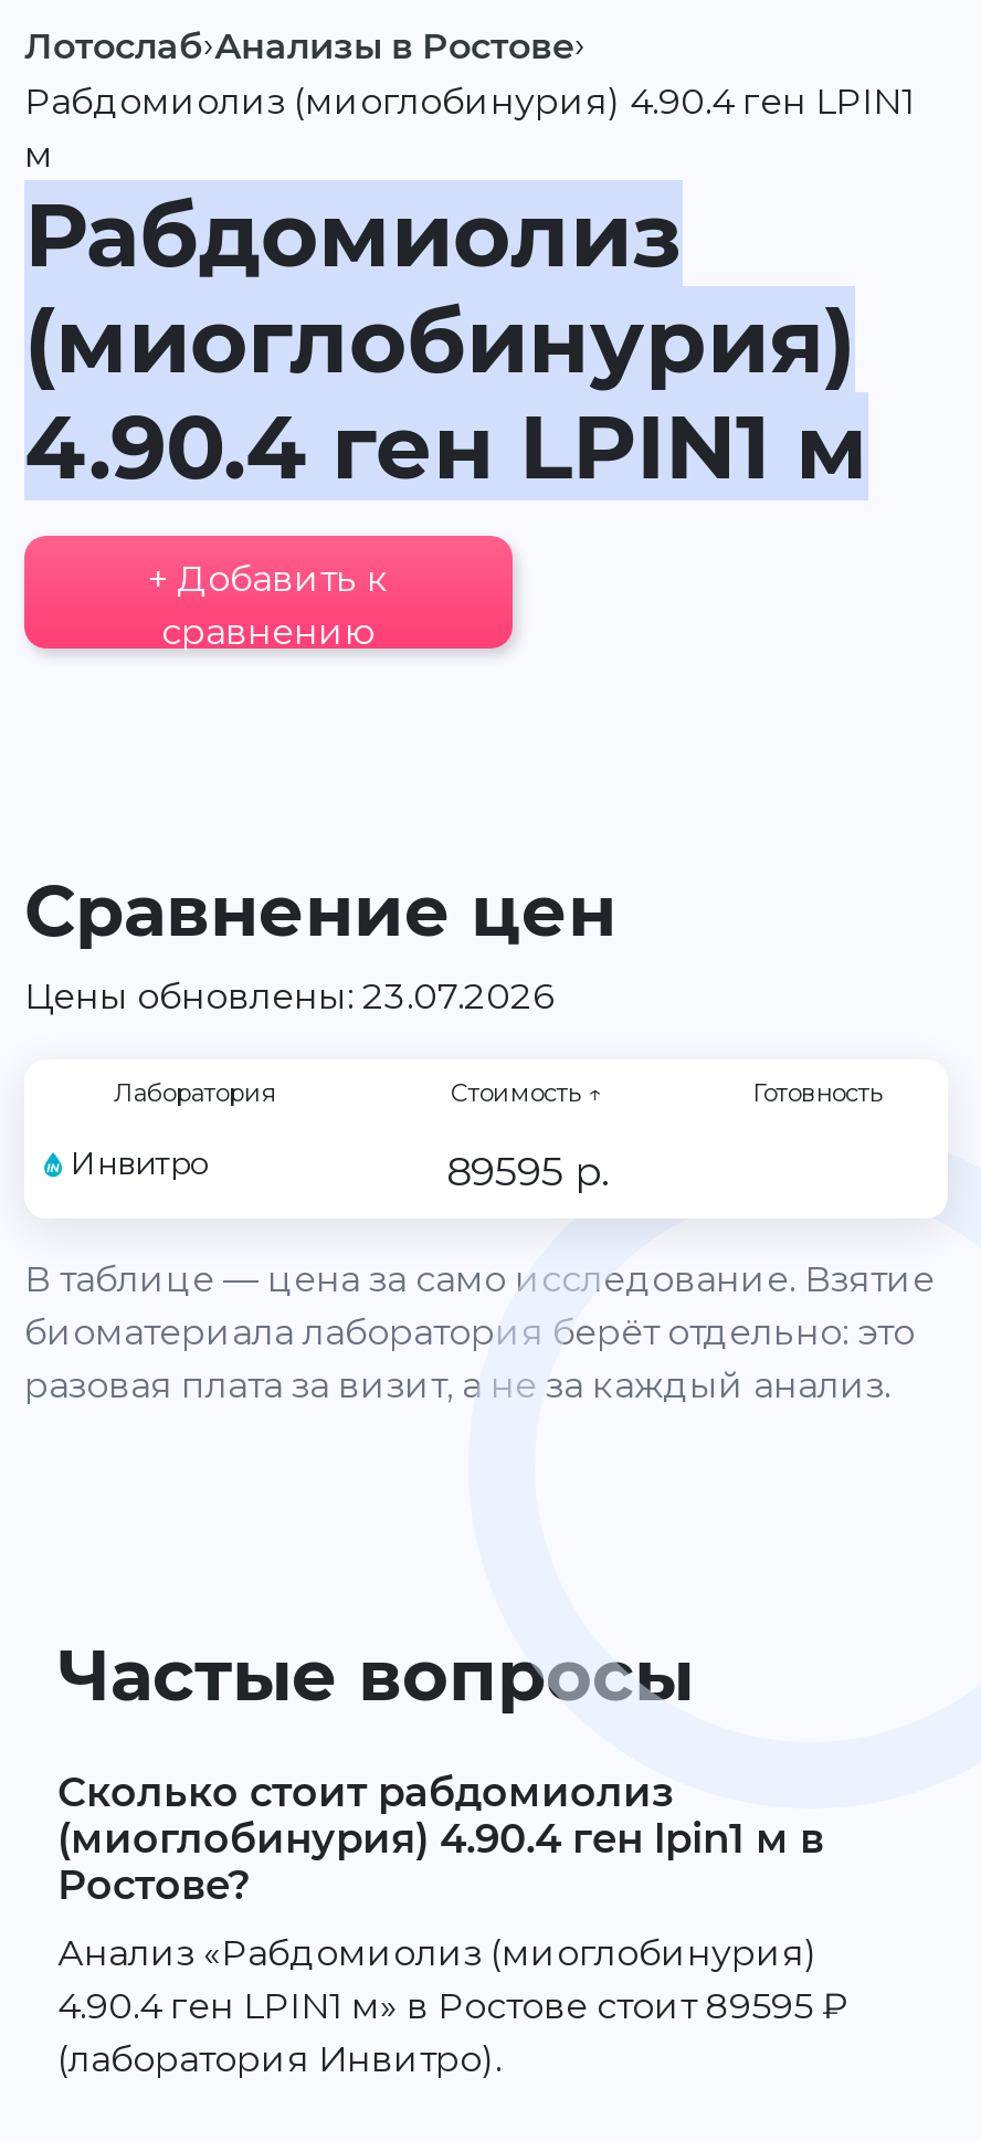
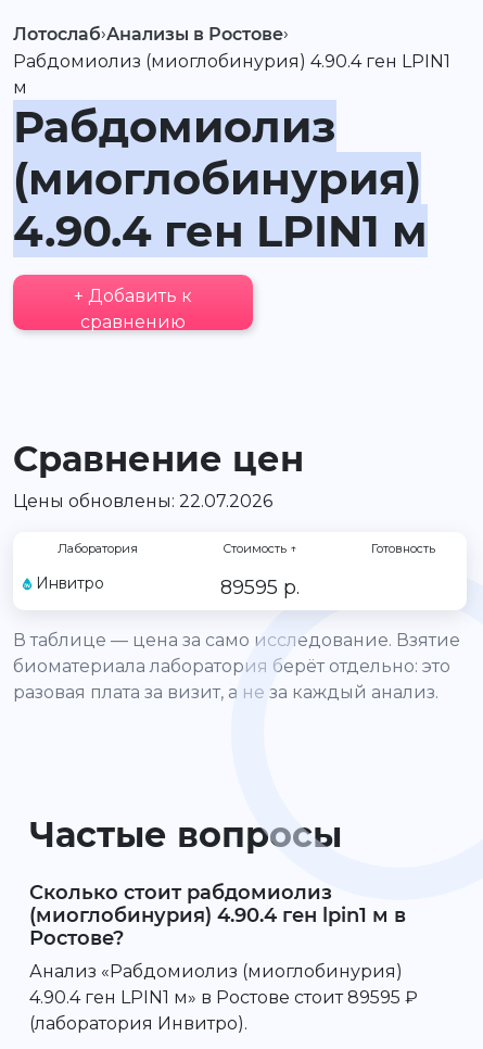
- Цены обновлены: 23.07.2026
+ Цены обновлены: 22.07.2026
